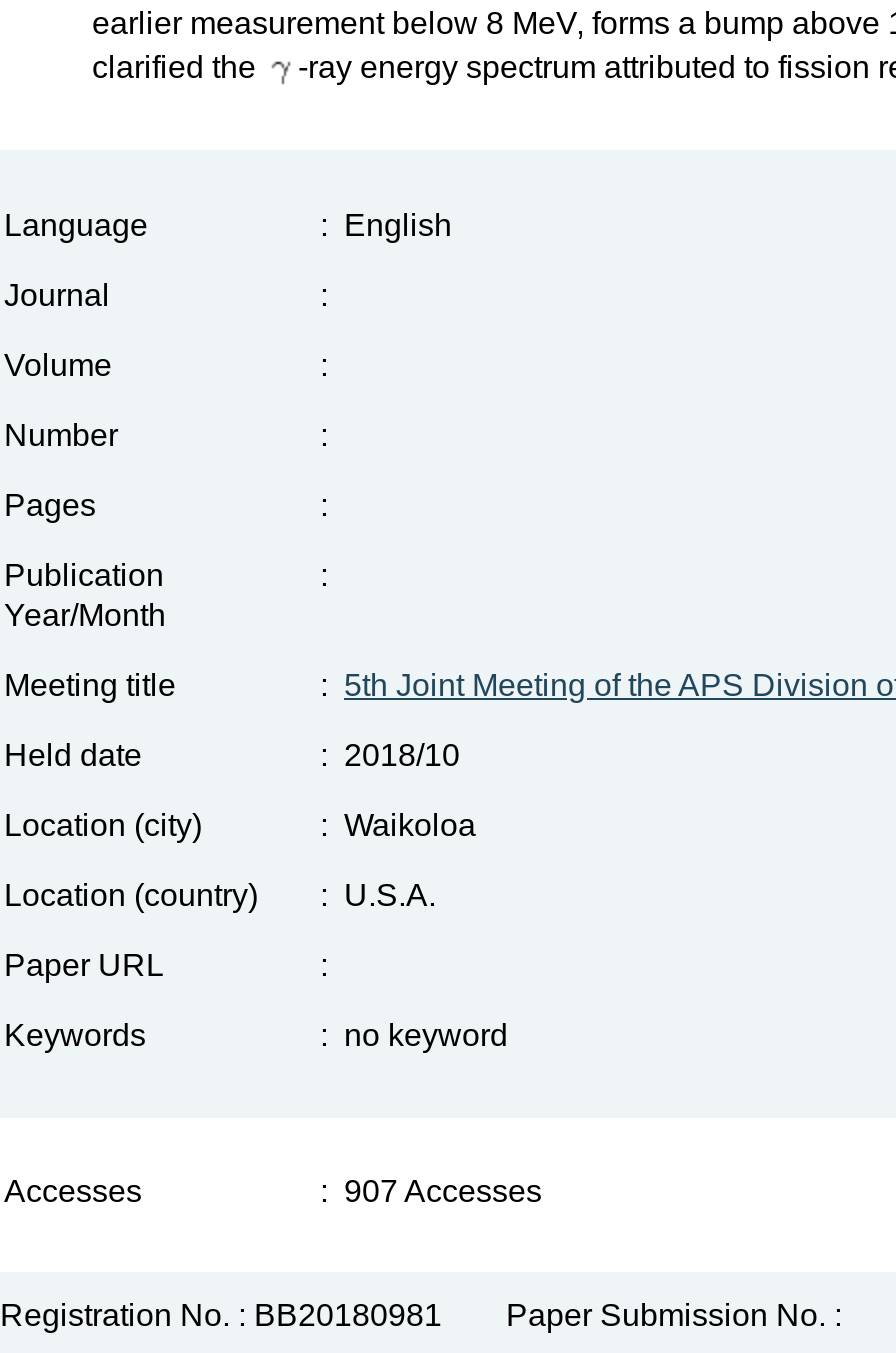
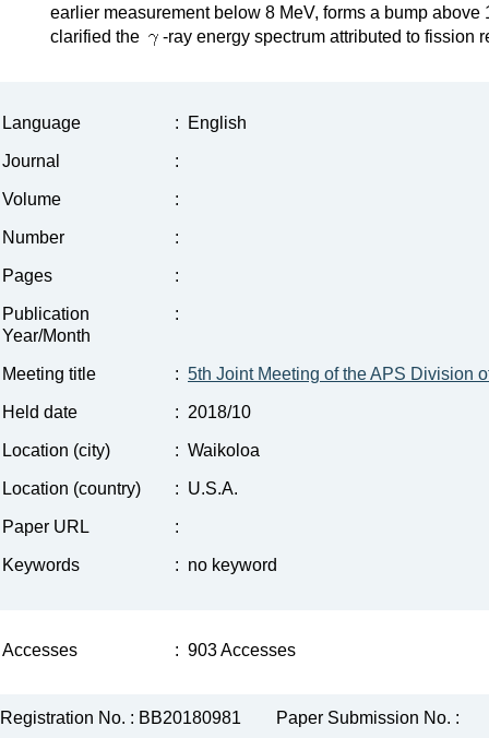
- : 907 Accesses
+ : 903 Accesses
